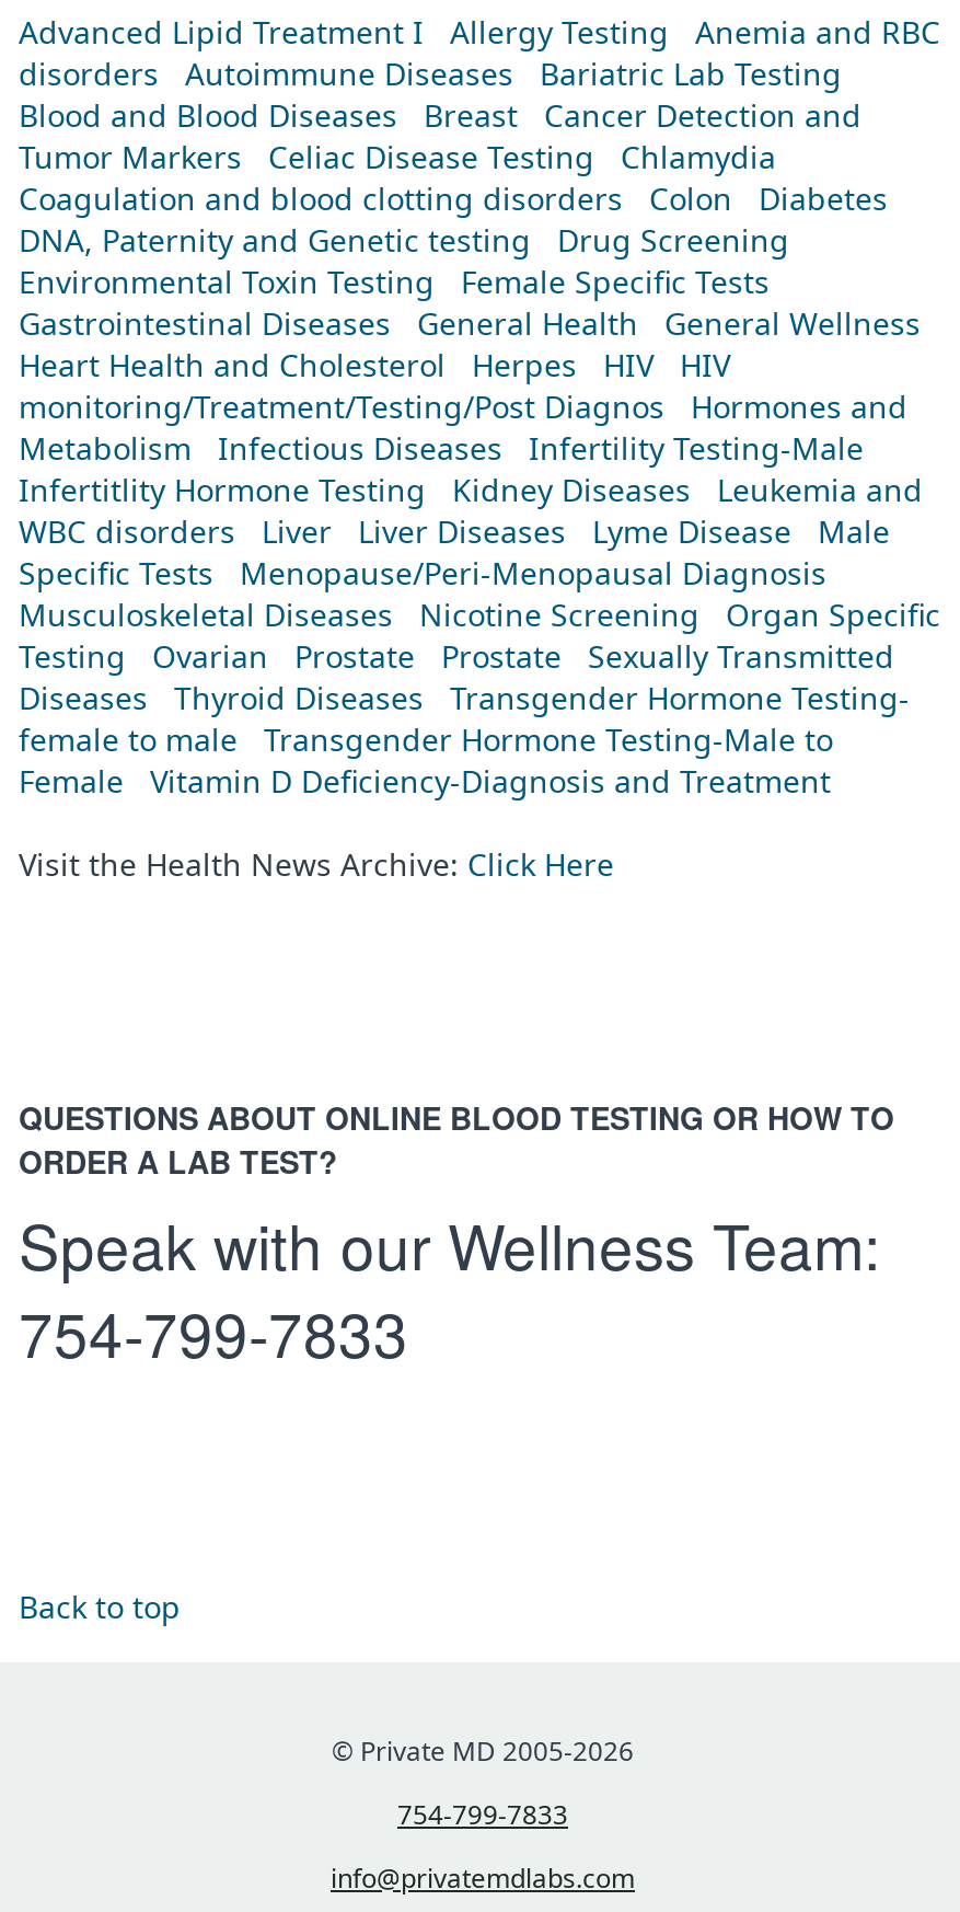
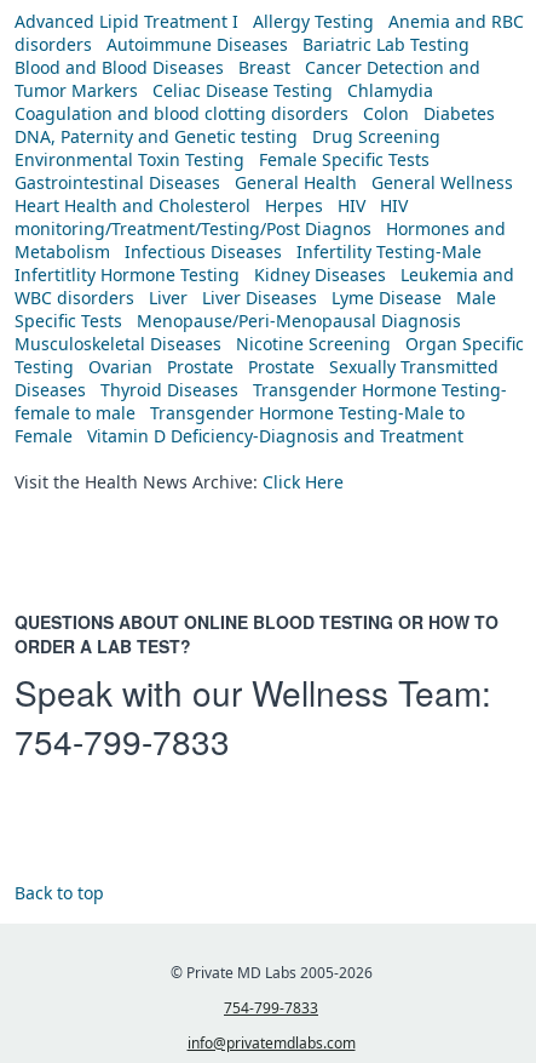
- © Private MD 2005-2026
+ © Private MD Labs 2005-2026
